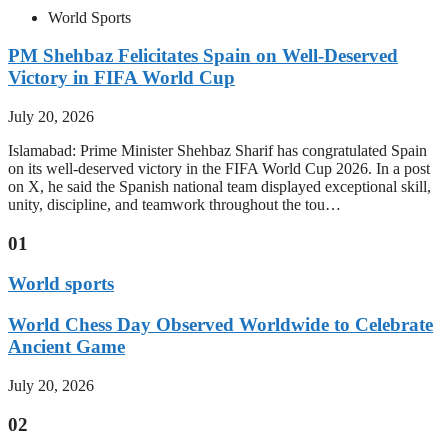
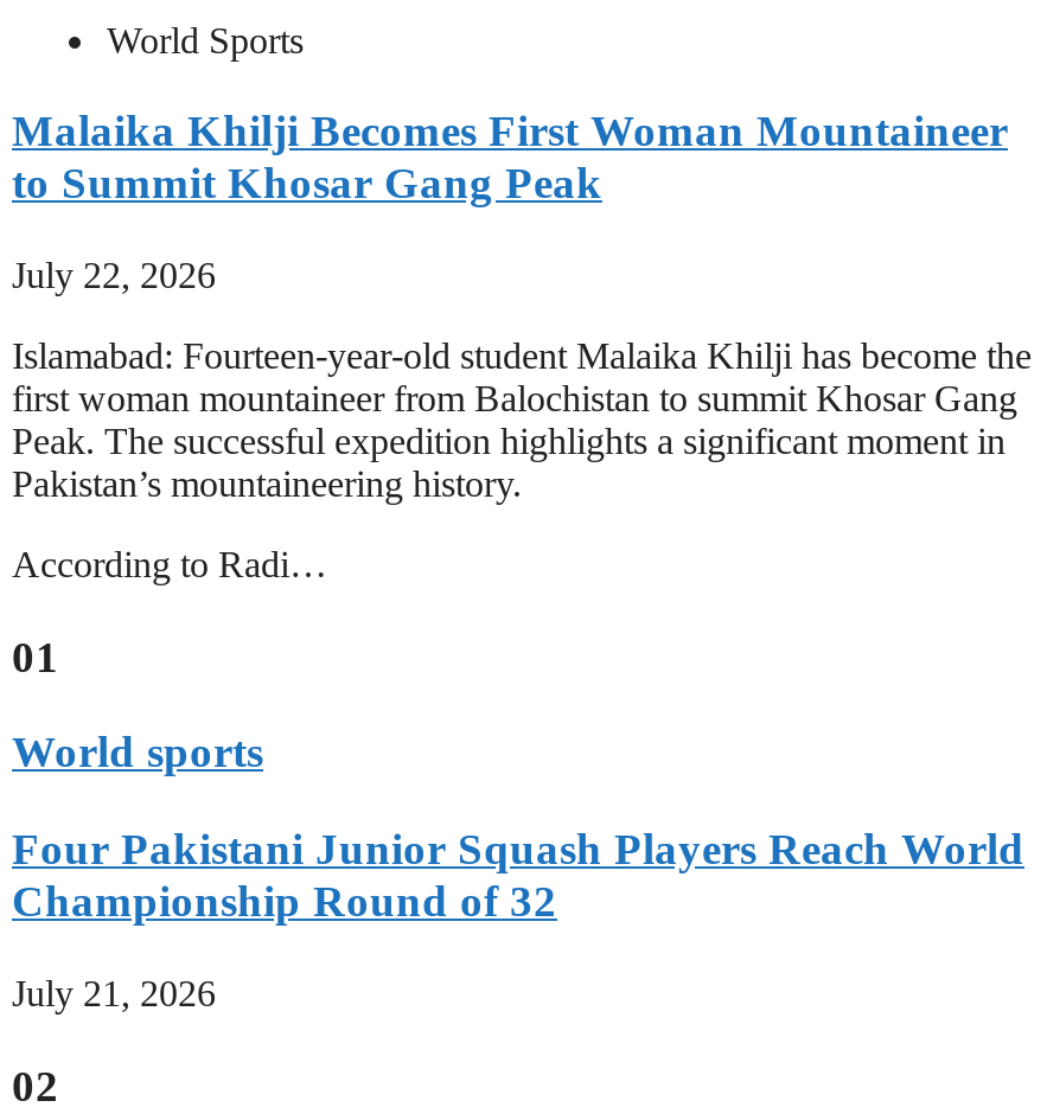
- PM Shehbaz Felicitates Spain on Well-Deserved
- Victory in FIFA World Cup
- July 20, 2026
- Islamabad: Prime Minister Shehbaz Sharif has congratulated Spain
- on its well-deserved victory in the FIFA World Cup 2026. In a post
- on X, he said the Spanish national team displayed exceptional skill,
- unity, discipline, and teamwork throughout the tou…
+ Malaika Khilji Becomes First Woman Mountaineer
+ to Summit Khosar Gang Peak
+ July 22, 2026
+ Islamabad: Fourteen-year-old student Malaika Khilji has become the
+ first woman mountaineer from Balochistan to summit Khosar Gang
+ Peak. The successful expedition highlights a significant moment in
+ Pakistan’s mountaineering history.
+ According to Radi…

- World Chess Day Observed Worldwide to Celebrate
- Ancient Game
+ Four Pakistani Junior Squash Players Reach World
+ Championship Round of 32

- July 20, 2026
+ July 21, 2026
